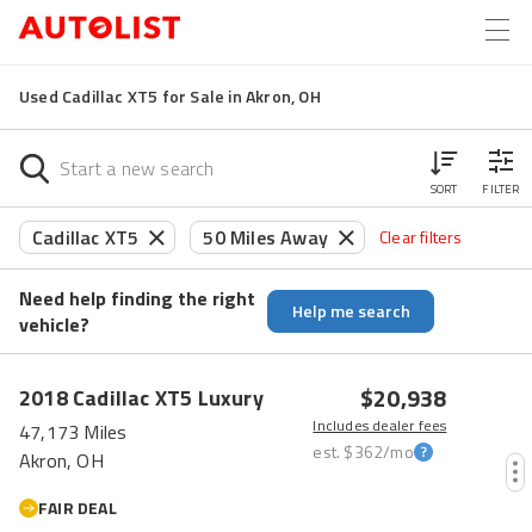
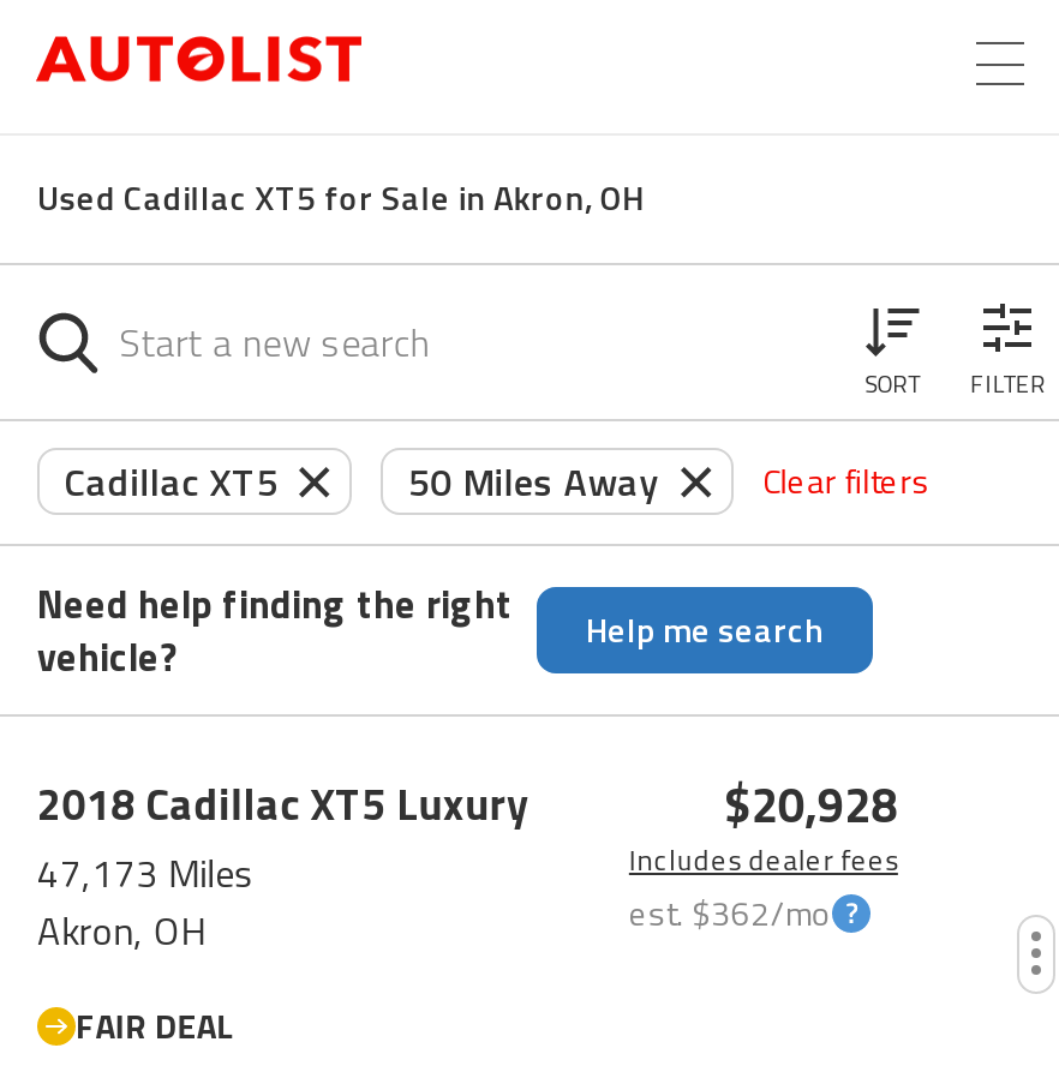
- $20,938
+ $20,928
